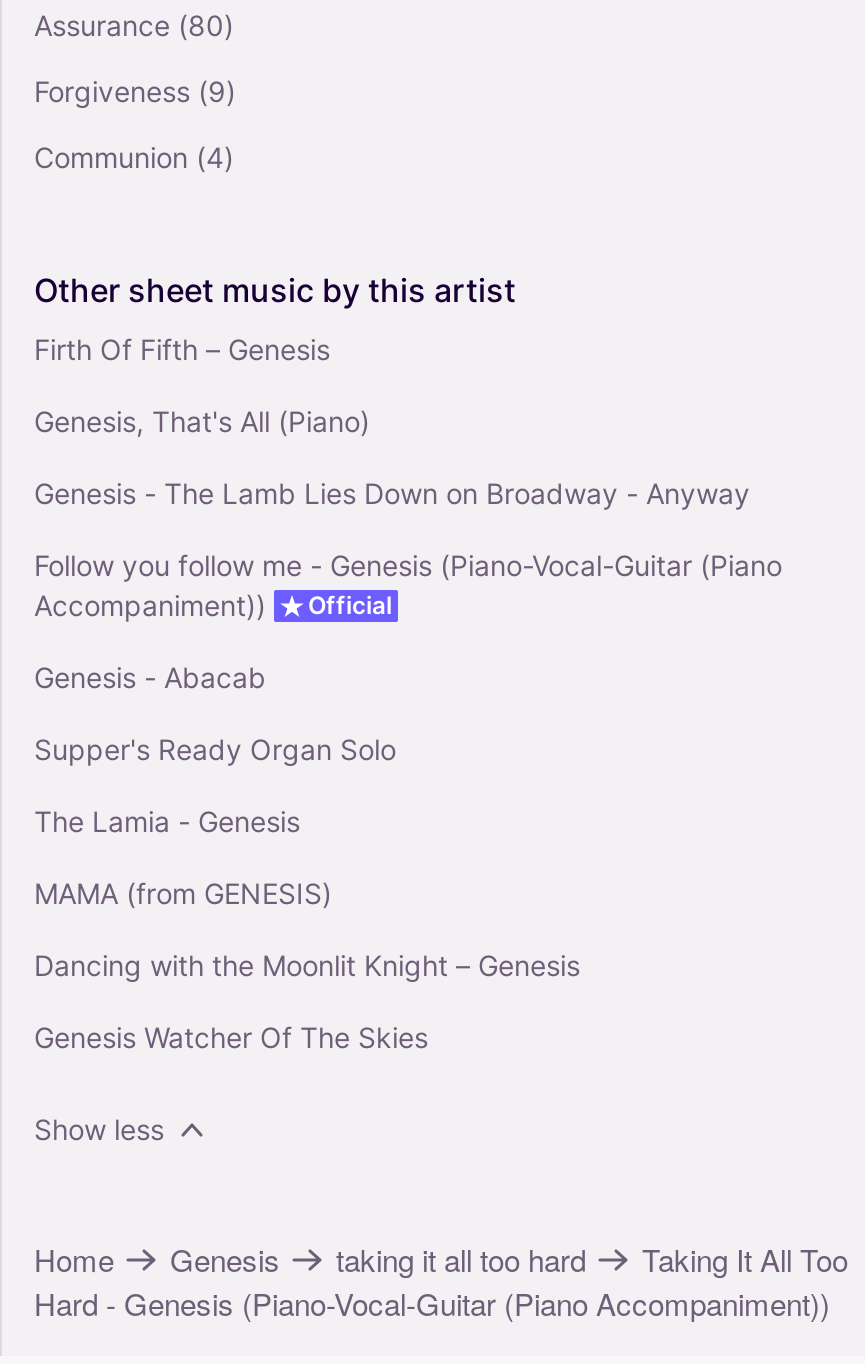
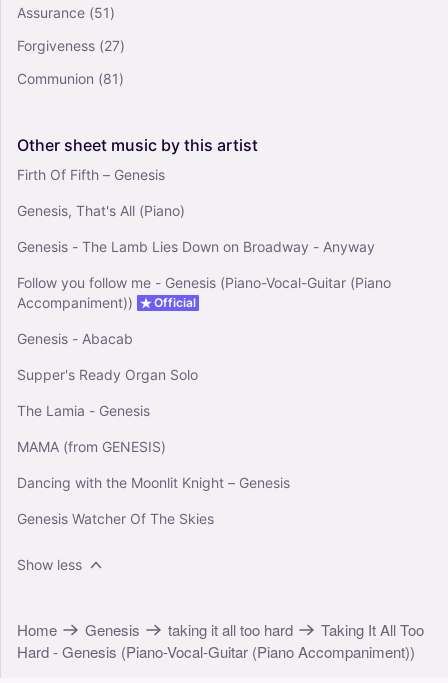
- Assurance (80)
+ Assurance (51)

- Forgiveness (9)
+ Forgiveness (27)

- Communion (4)
+ Communion (81)
